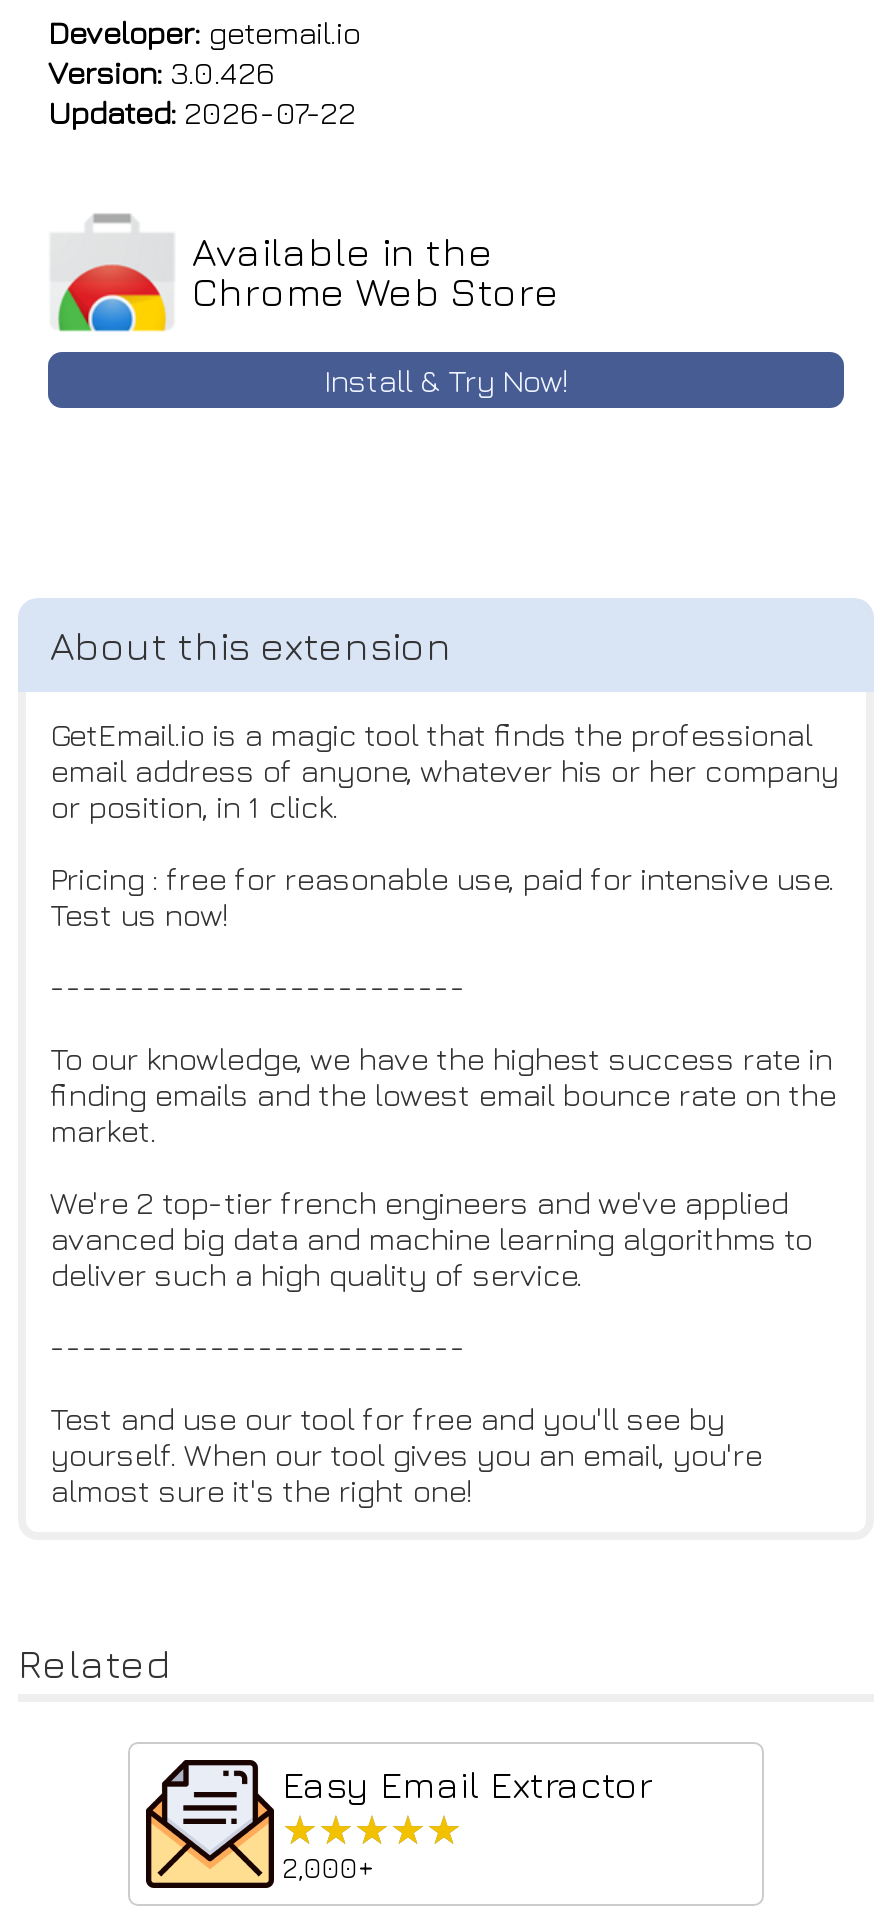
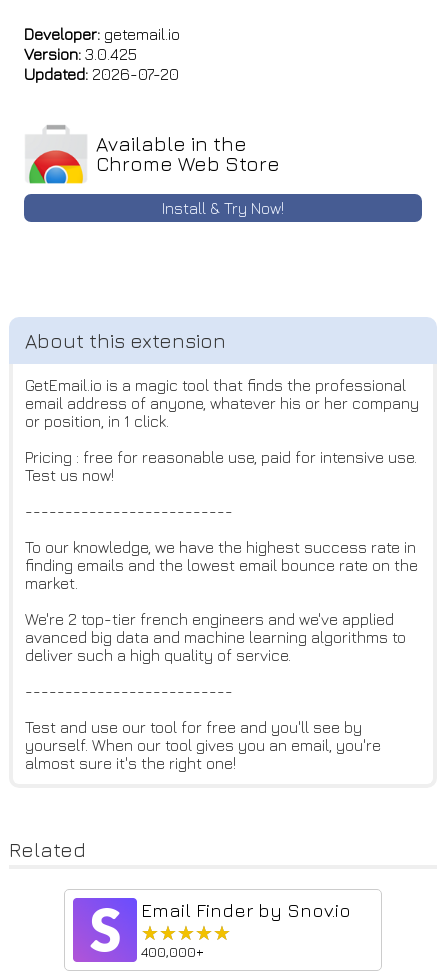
- Version: 3.0.426
+ Version: 3.0.425

- Updated: 2026-07-22
+ Updated: 2026-07-20

- [image]
- Easy Email Extractor
+ [image]
+ Email Finder by Snov.io

- 2,000+
+ 400,000+
